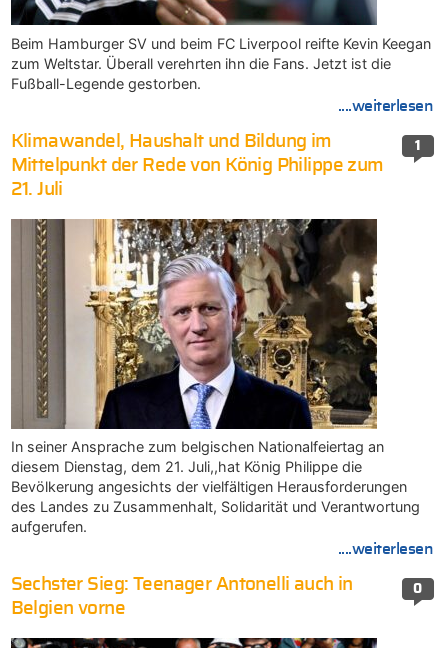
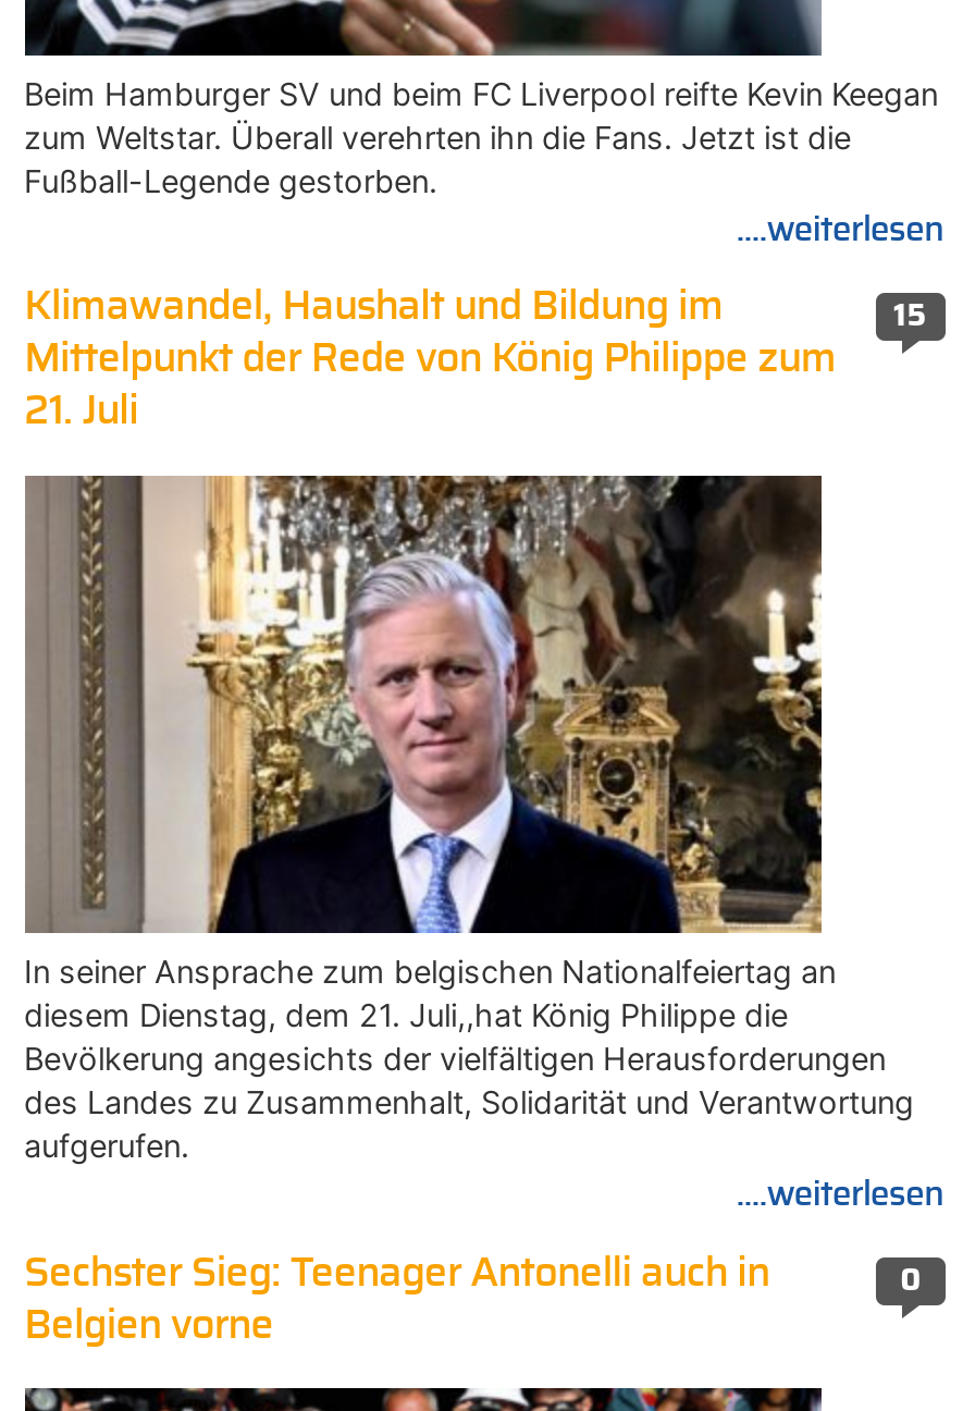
- 1
+ 15
